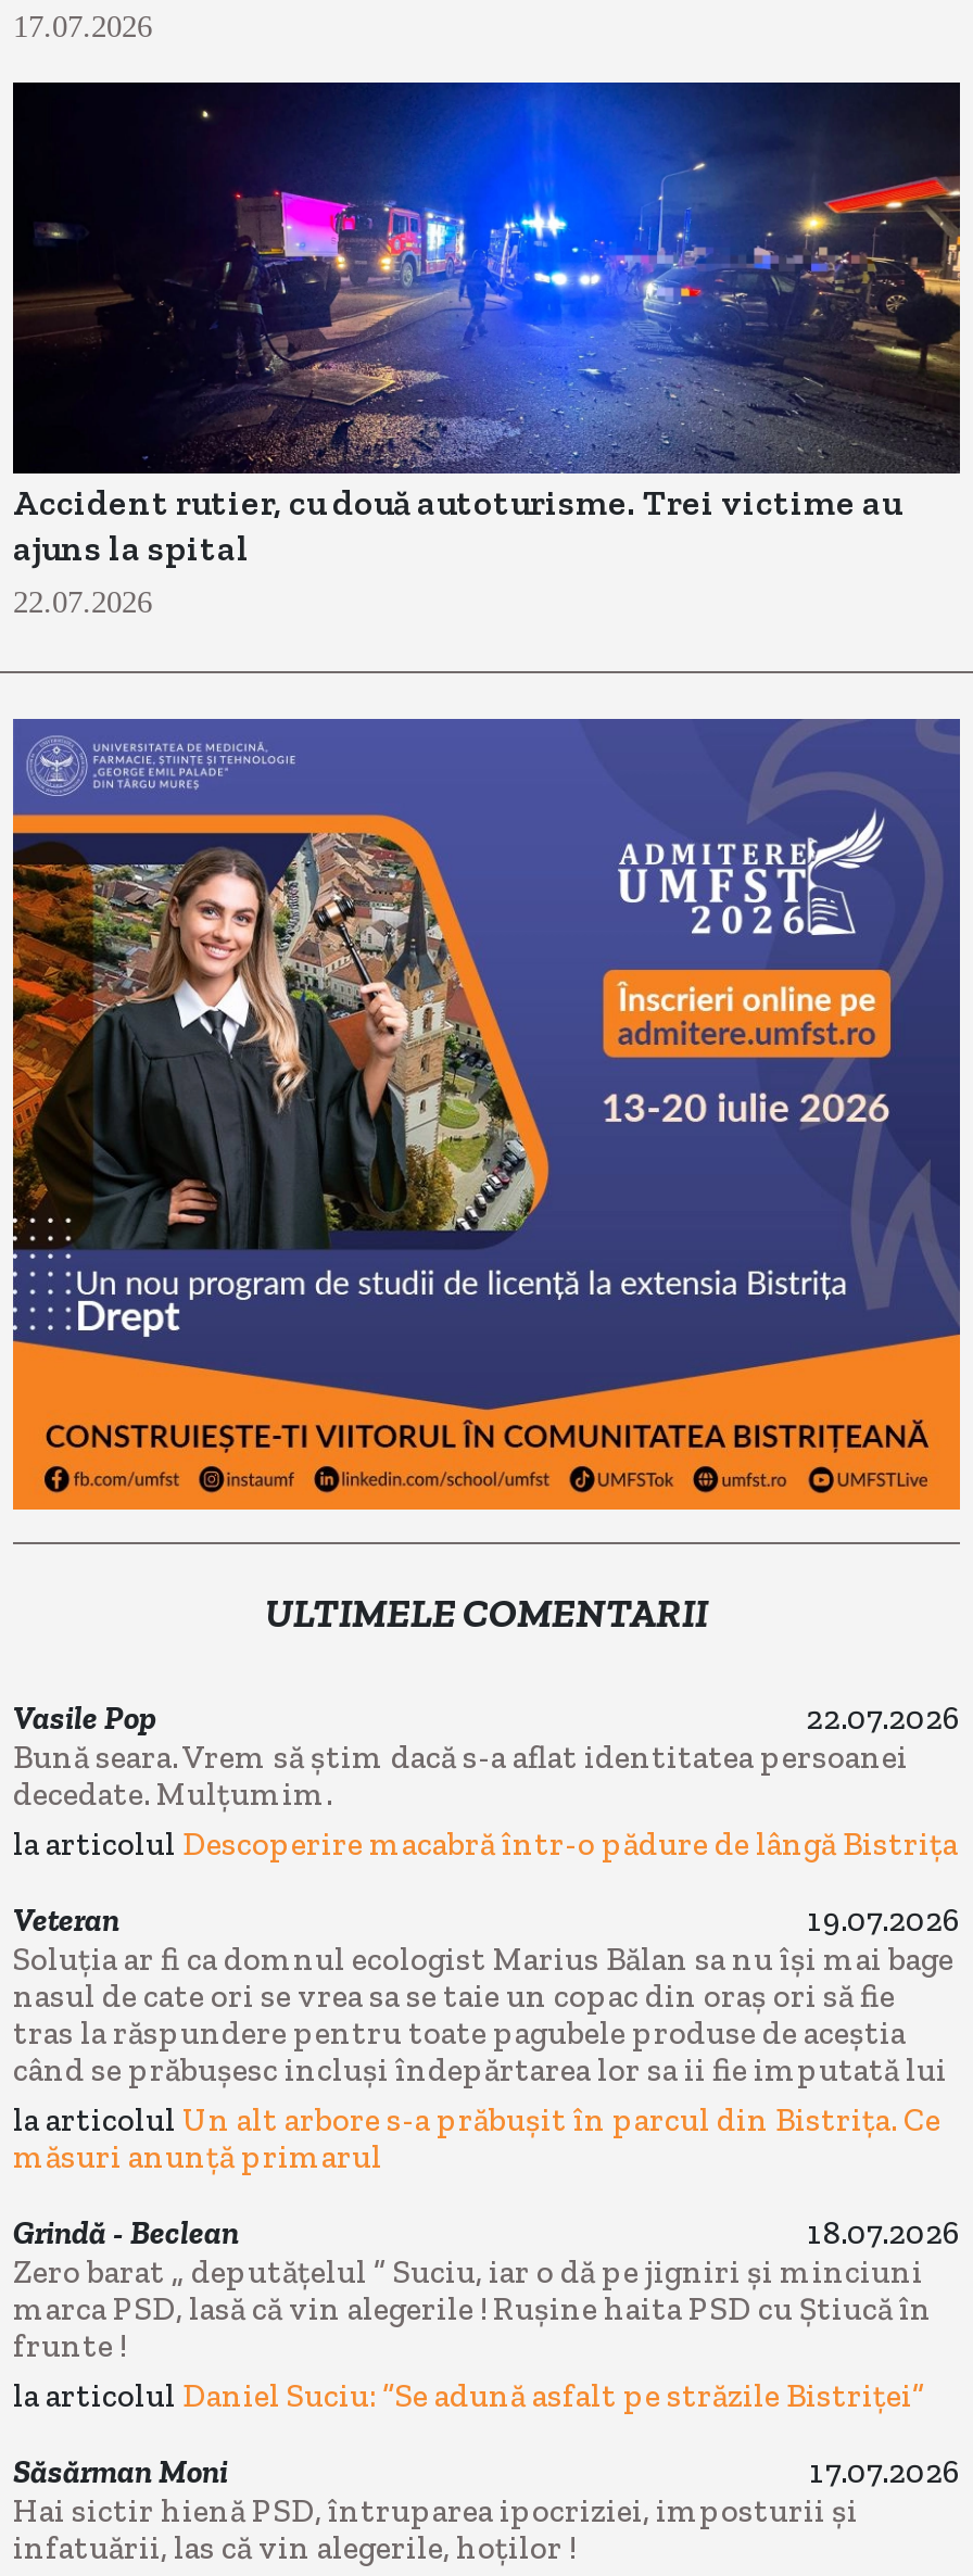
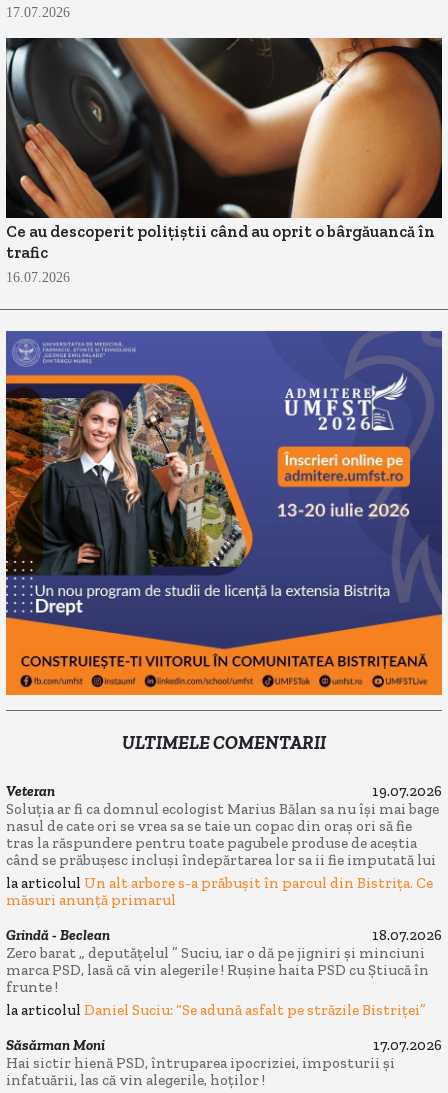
- [image]
- Accident rutier, cu două autoturisme. Trei victime au
- ajuns la spital
- 22.07.2026
+ [image]
+ Ce au descoperit polițiștii când au oprit o bârgăuancă în
+ trafic
+ 16.07.2026

- Vasile Pop
- 22.07.2026
- Bună seara. Vrem să știm dacă s-a aflat identitatea persoanei
- decedate. Mulțumim.
- la articolul Descoperire macabră într-o pădure de lângă Bistrița
